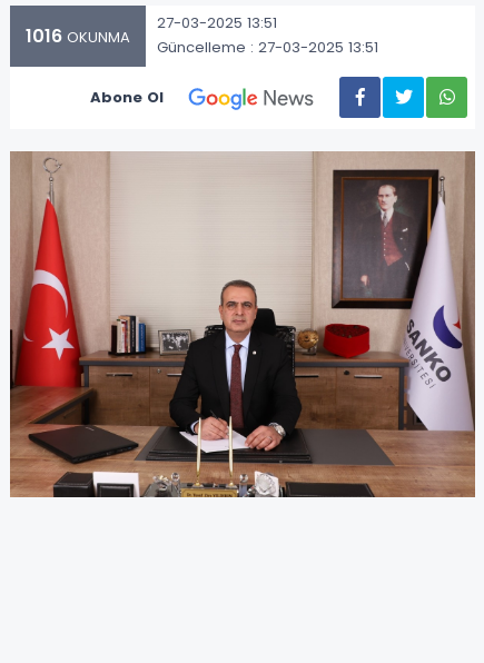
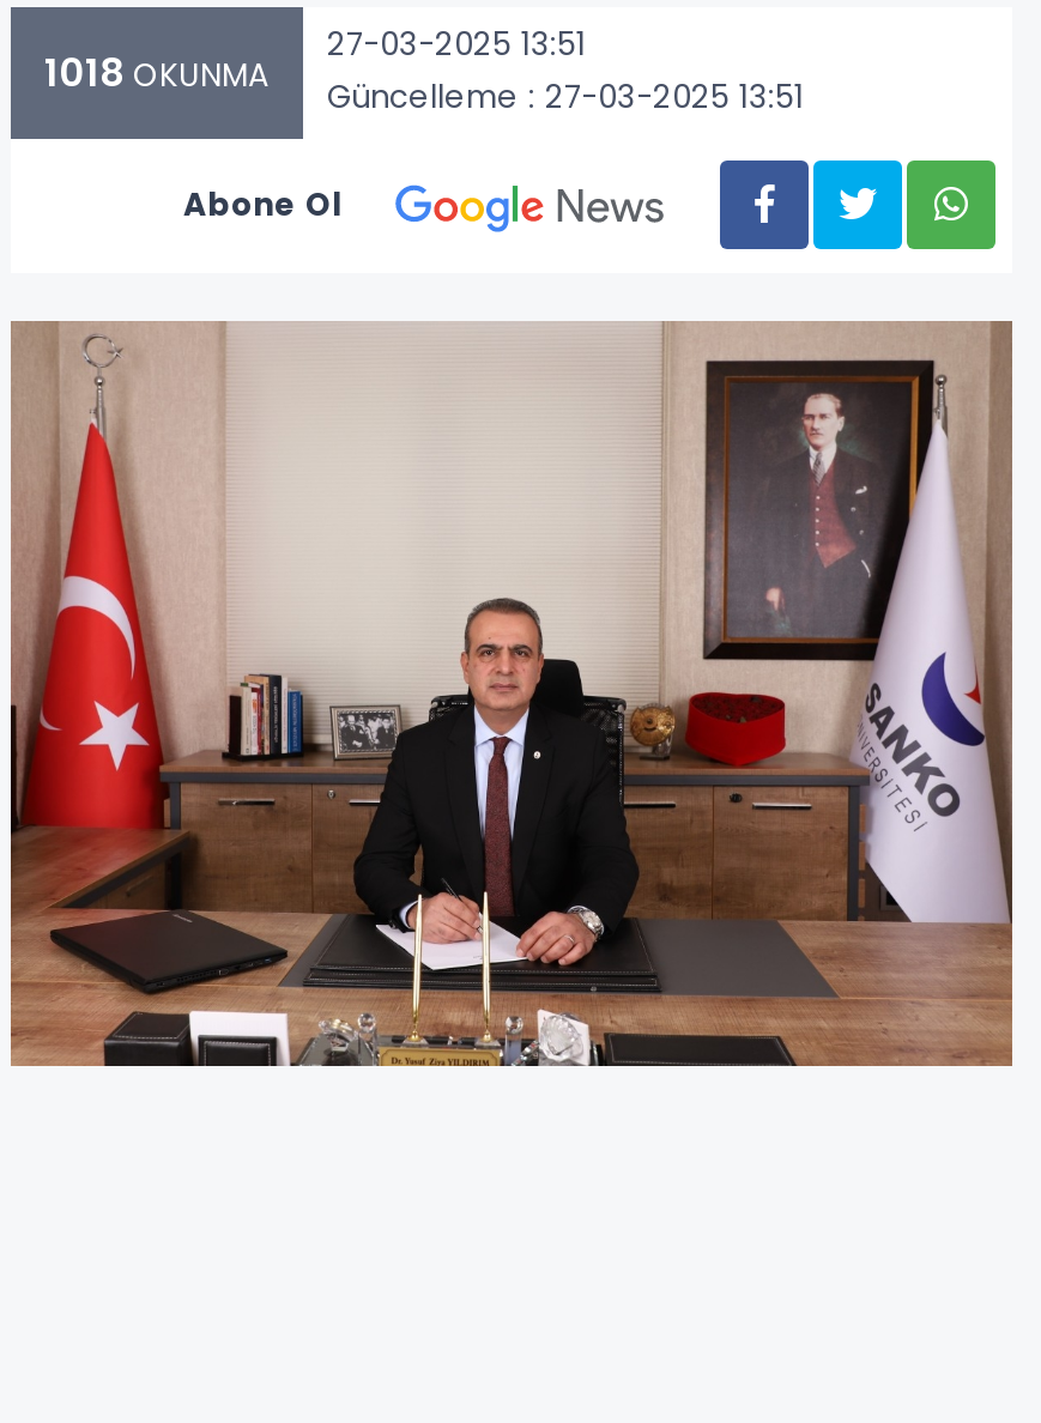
- 1016 OKUNMA 27-03-2025 13:51 Güncelleme : 27-03-2025 13:51
+ 1018 OKUNMA 27-03-2025 13:51 Güncelleme : 27-03-2025 13:51
